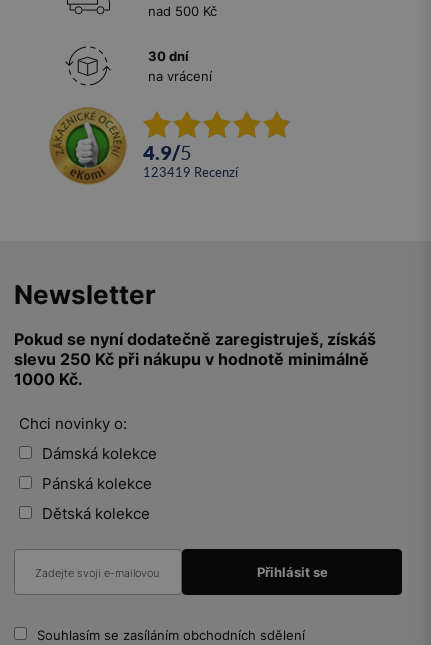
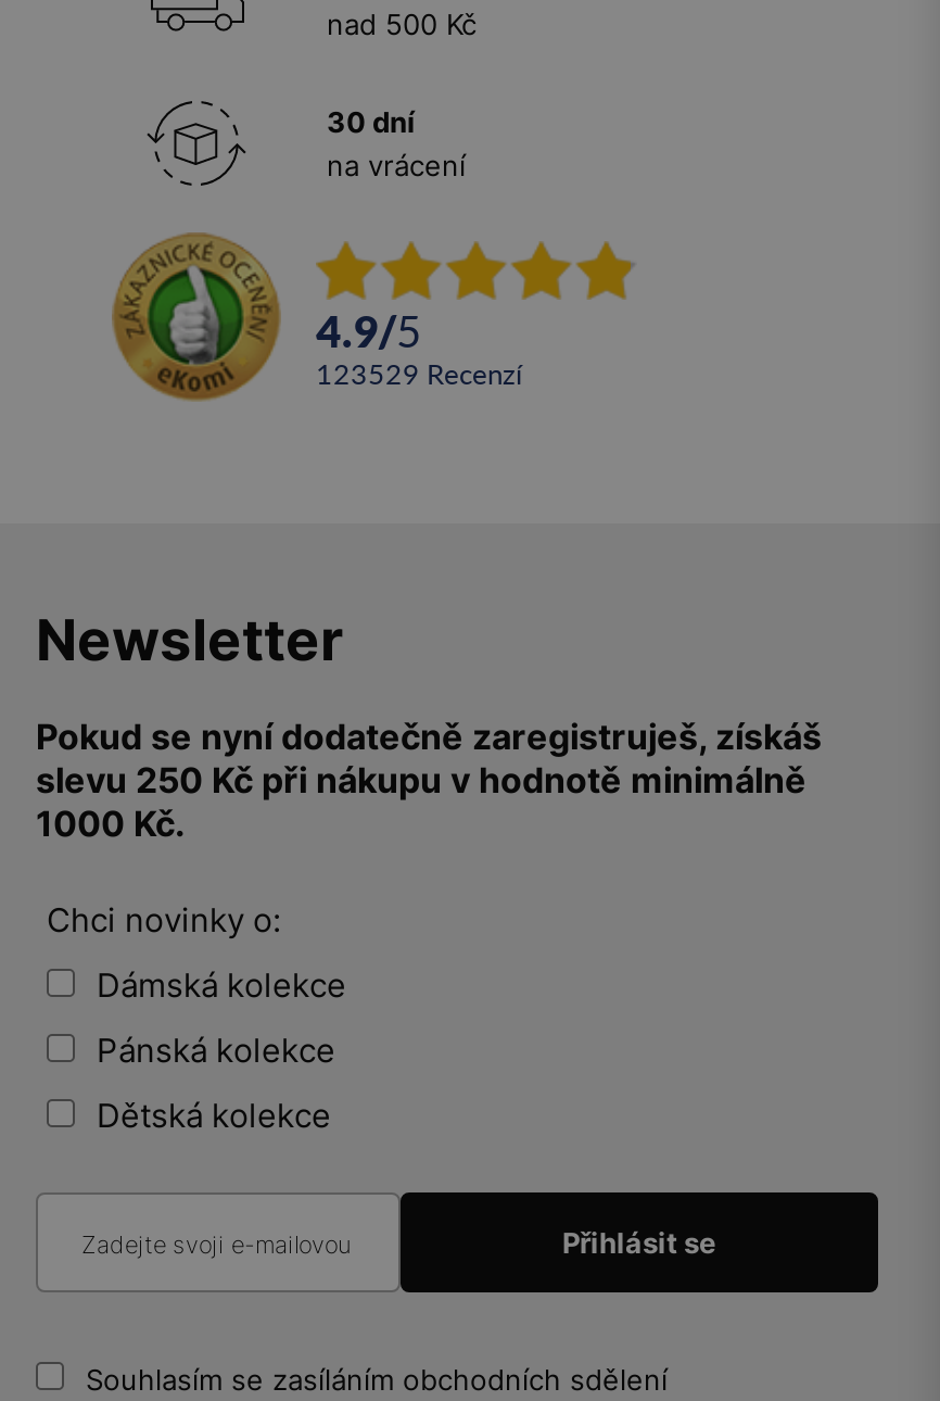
- 123419 recenzí
+ 123529 recenzí
